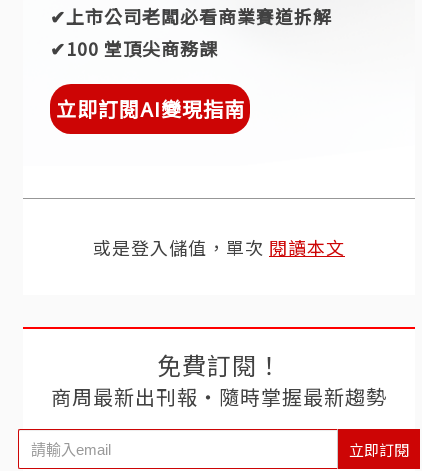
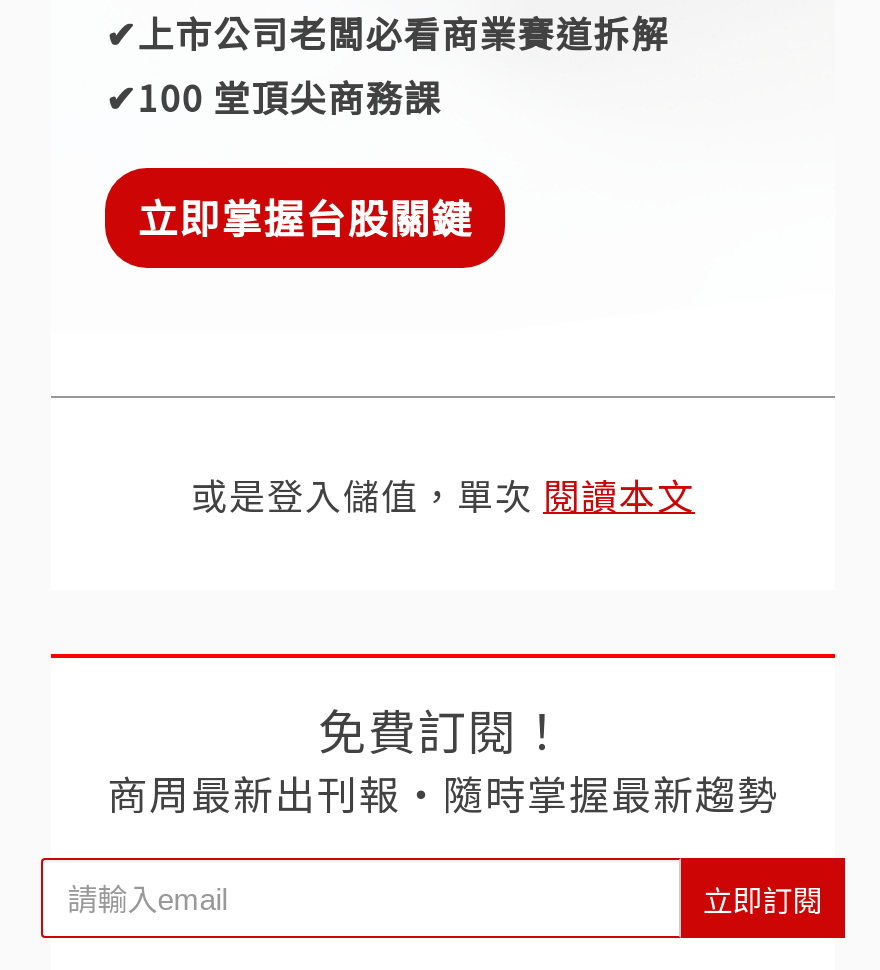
- 立即訂閱AI變現指南
+ 立即掌握台股關鍵
